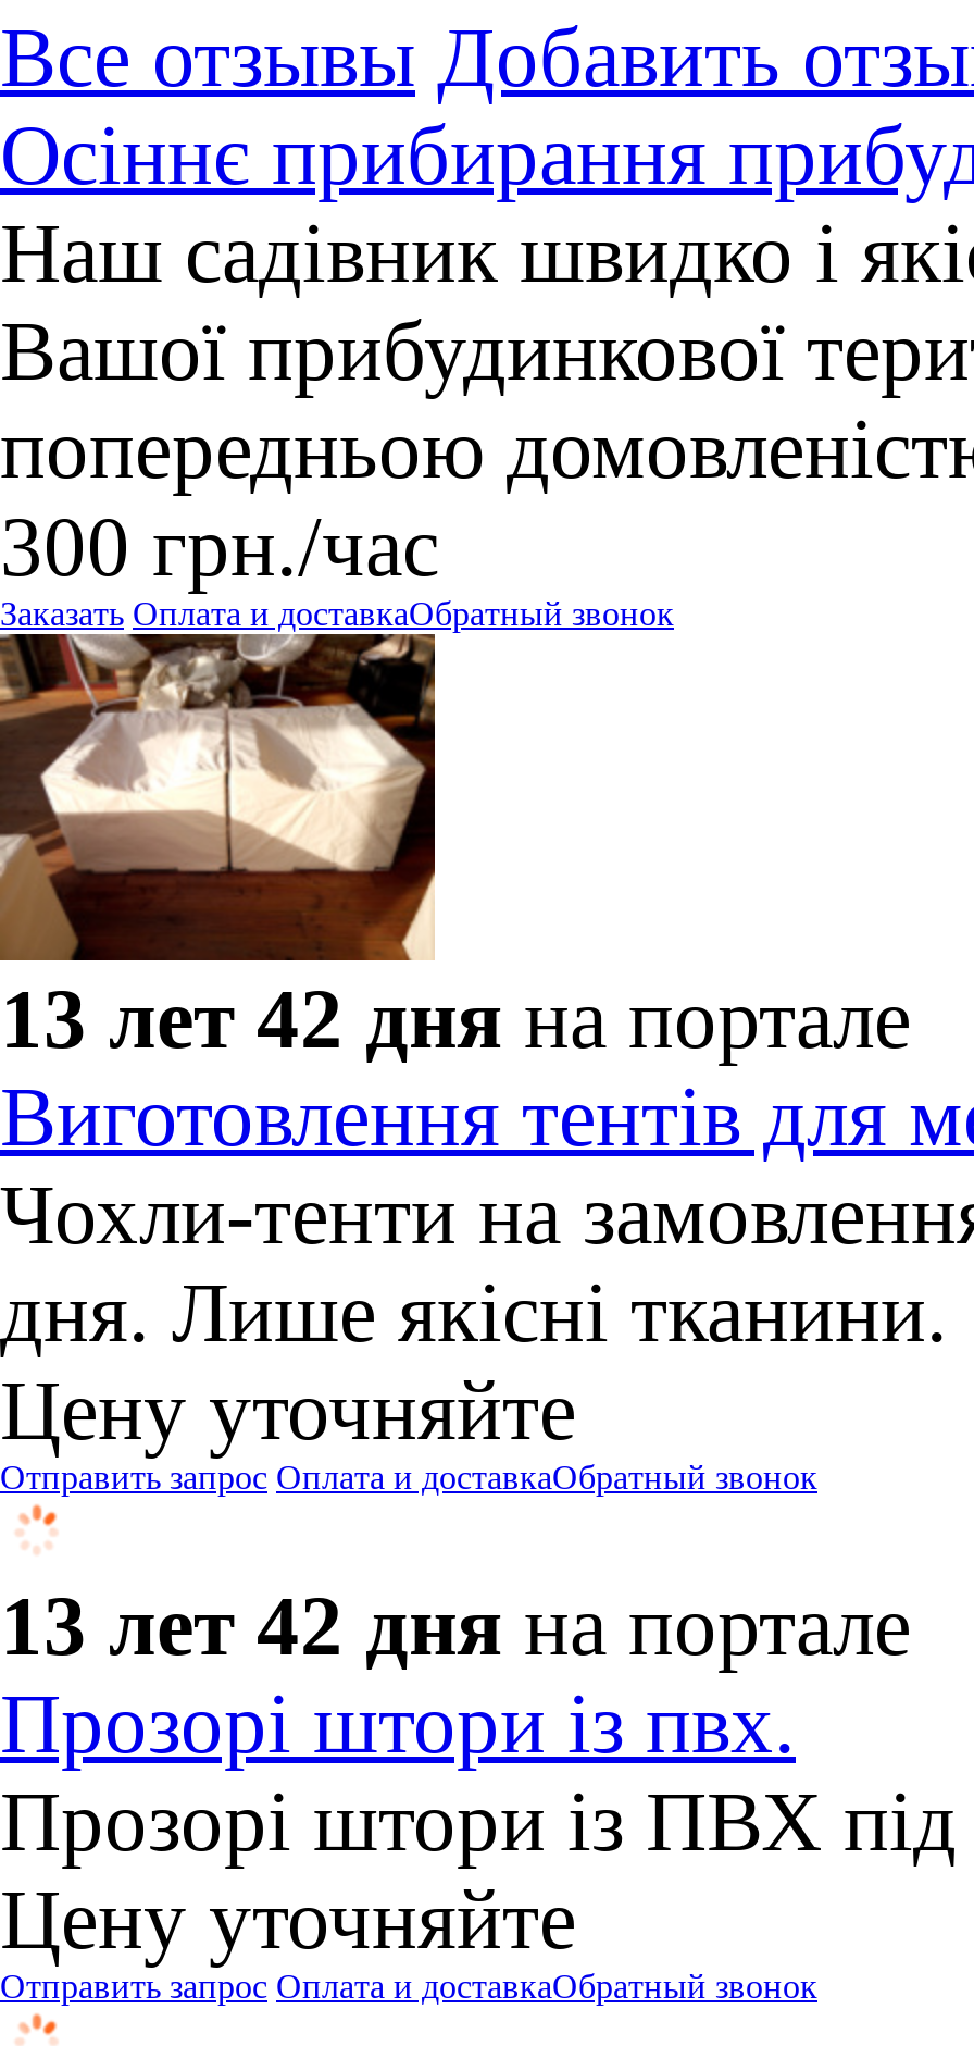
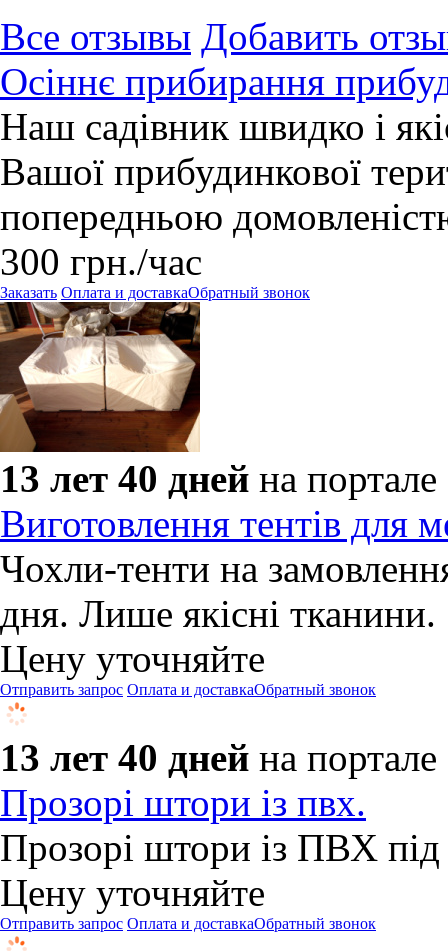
- 13 лет 42 дня на портале
+ 13 лет 40 дней на портале

- 13 лет 42 дня на портале
+ 13 лет 40 дней на портале
